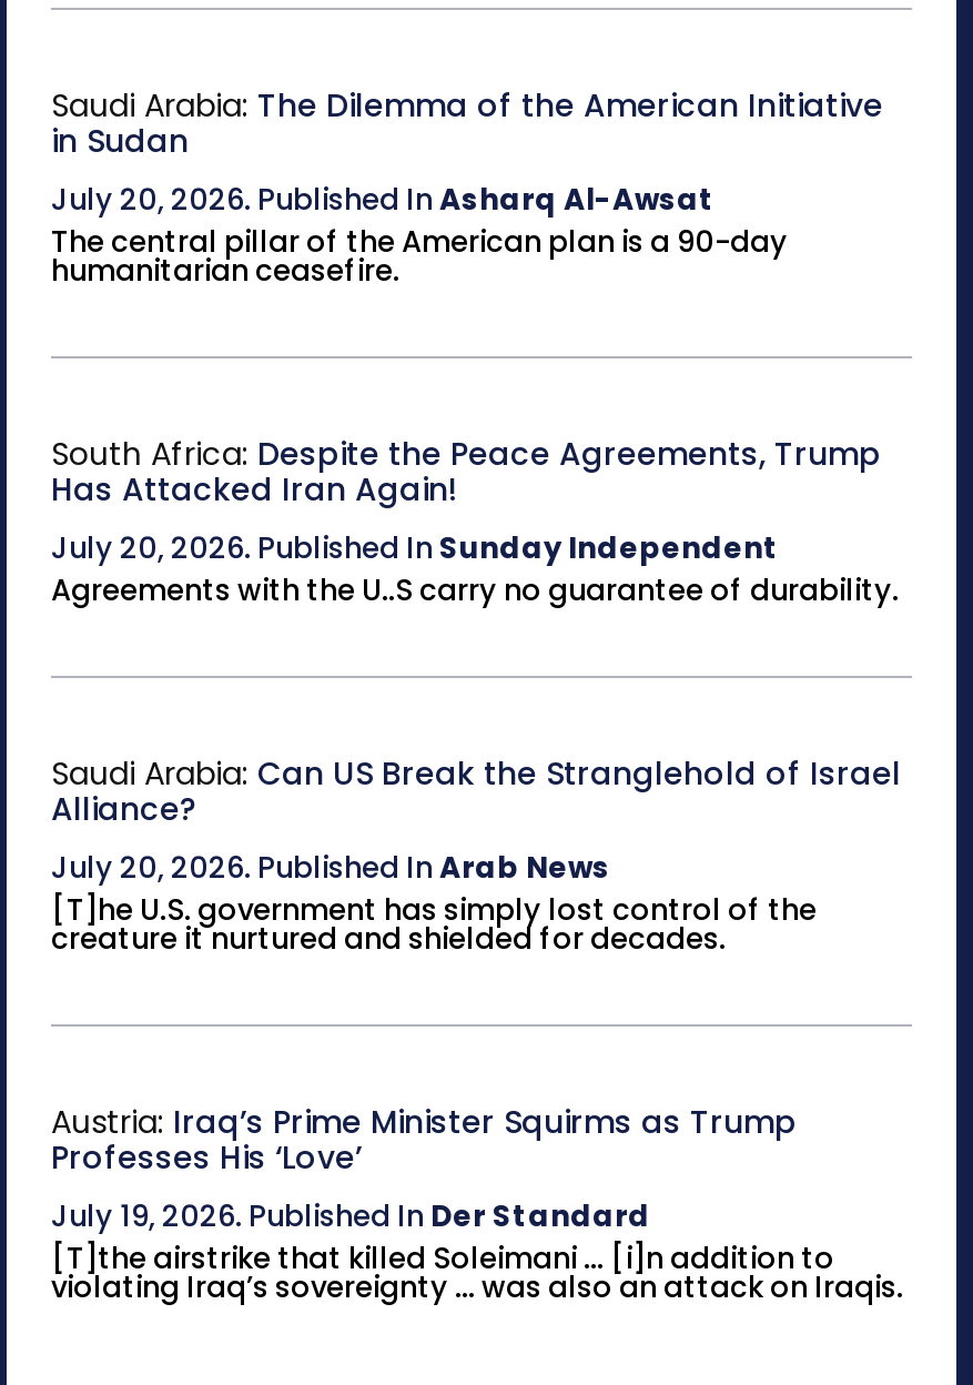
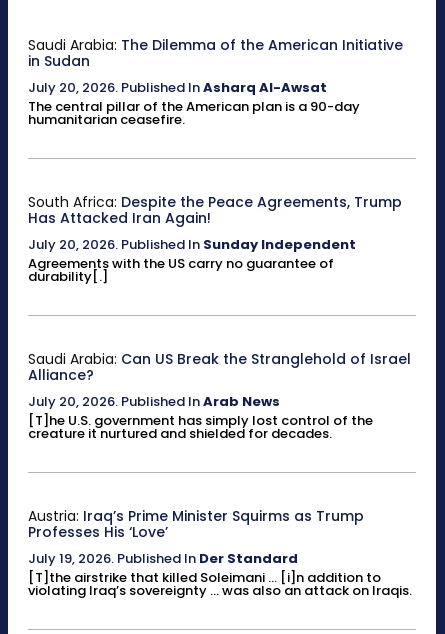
- Agreements with the U..S carry no guarantee of durability.
+ Agreements with the US carry no guarantee of
+ durability[.]
